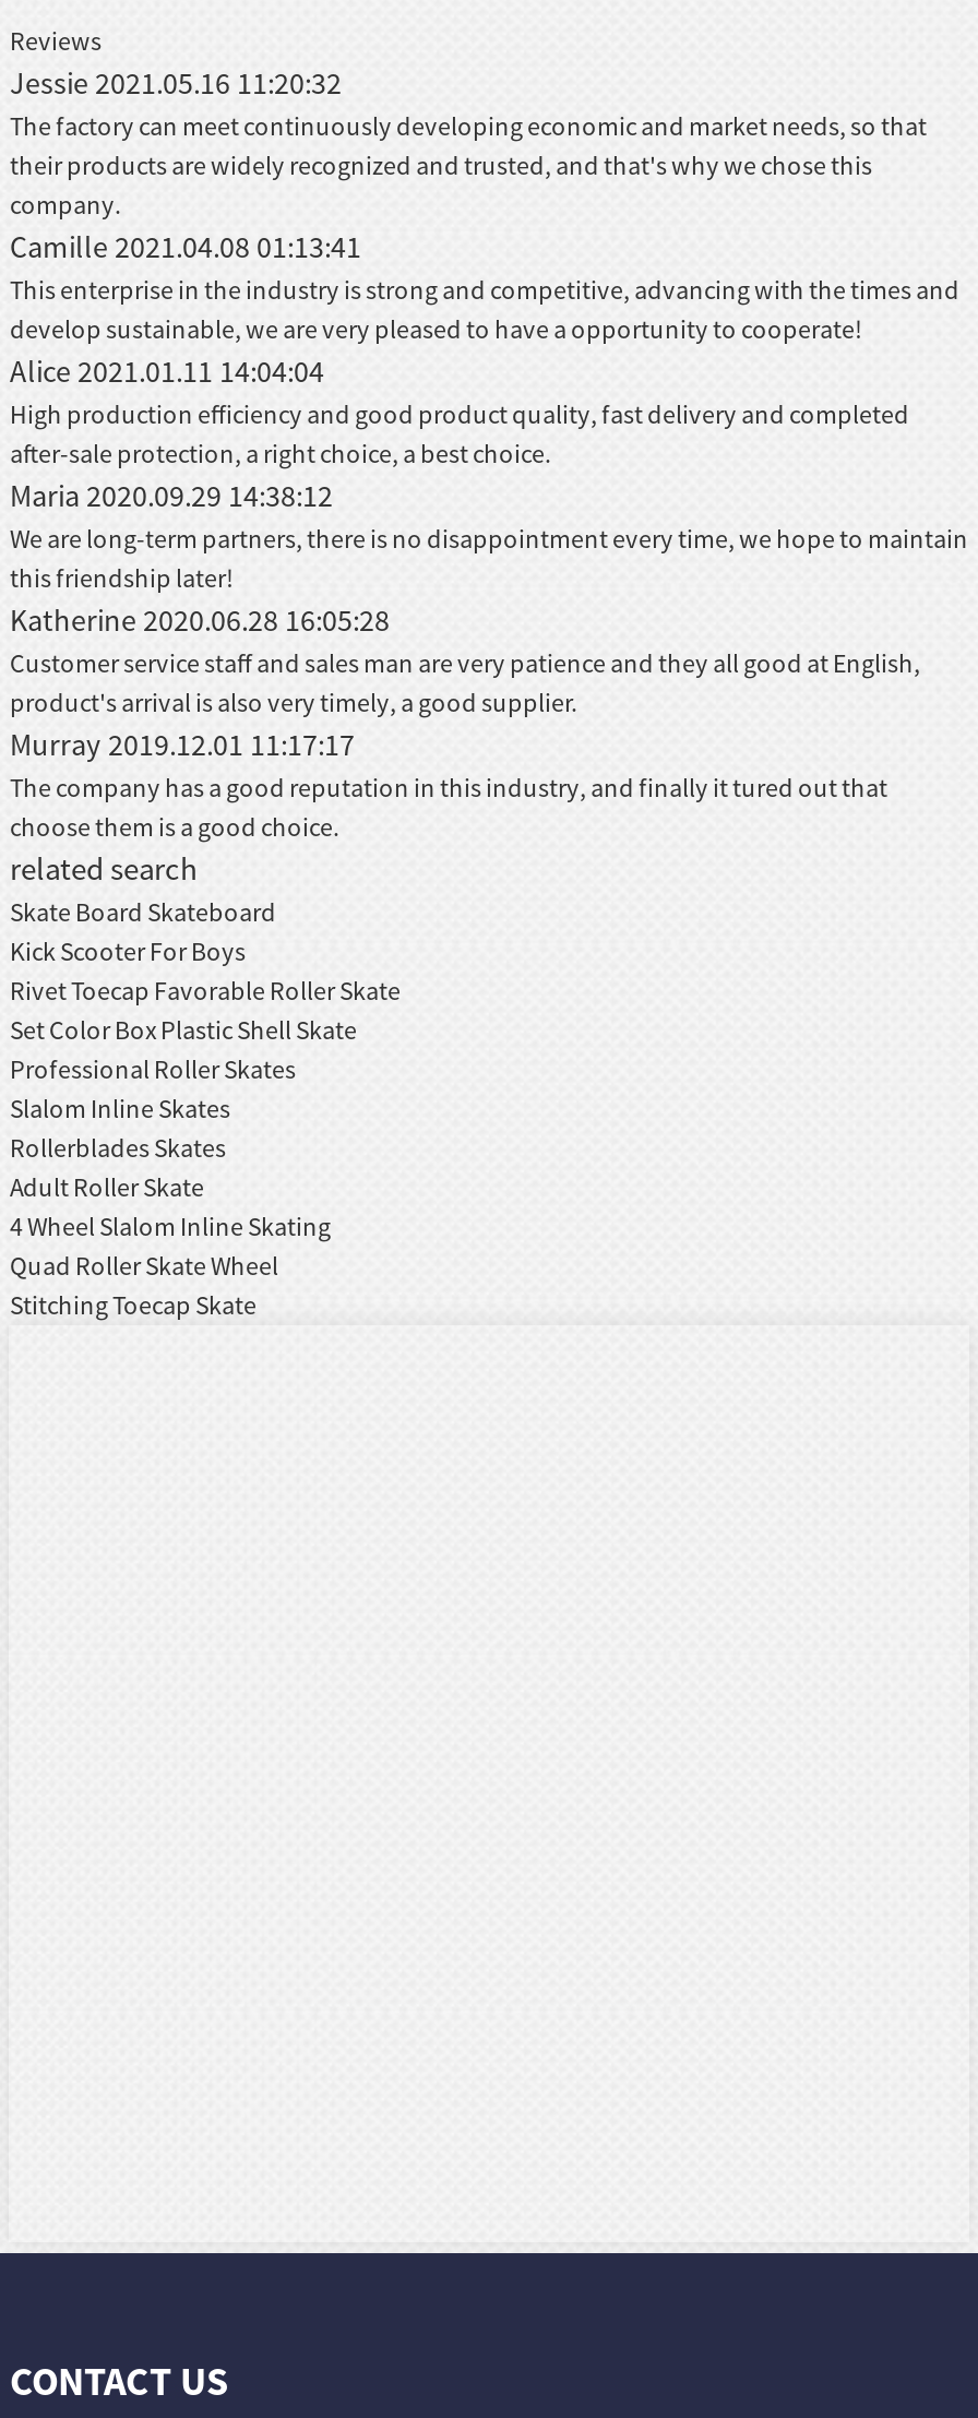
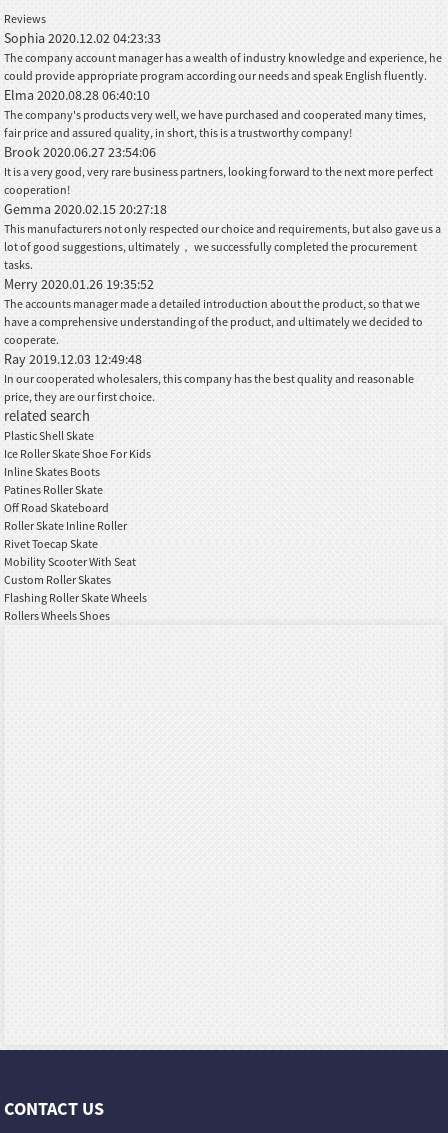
- Jessie 2021.05.16 11:20:32
- The factory can meet continuously developing economic and market needs, so that
- their products are widely recognized and trusted, and that's why we chose this
- company.
- Camille 2021.04.08 01:13:41
- This enterprise in the industry is strong and competitive, advancing with the times and
- develop sustainable, we are very pleased to have a opportunity to cooperate!
- Alice 2021.01.11 14:04:04
- High production efficiency and good product quality, fast delivery and completed
- after-sale protection, a right choice, a best choice.
- Maria 2020.09.29 14:38:12
- We are long-term partners, there is no disappointment every time, we hope to maintain
- this friendship later!
- Katherine 2020.06.28 16:05:28
- Customer service staff and sales man are very patience and they all good at English,
- product's arrival is also very timely, a good supplier.
- Murray 2019.12.01 11:17:17
- The company has a good reputation in this industry, and finally it tured out that
- choose them is a good choice.
+ Sophia 2020.12.02 04:23:33
+ The company account manager has a wealth of industry knowledge and experience, he
+ could provide appropriate program according our needs and speak English fluently.
+ Elma 2020.08.28 06:40:10
+ The company's products very well, we have purchased and cooperated many times,
+ fair price and assured quality, in short, this is a trustworthy company!
+ Brook 2020.06.27 23:54:06
+ It is a very good, very rare business partners, looking forward to the next more perfect
+ cooperation!
+ Gemma 2020.02.15 20:27:18
+ This manufacturers not only respected our choice and requirements, but also gave us a
+ lot of good suggestions, ultimately， we successfully completed the procurement
+ tasks.
+ Merry 2020.01.26 19:35:52
+ The accounts manager made a detailed introduction about the product, so that we
+ have a comprehensive understanding of the product, and ultimately we decided to
+ cooperate.
+ Ray 2019.12.03 12:49:48
+ In our cooperated wholesalers, this company has the best quality and reasonable
+ price, they are our first choice.

- Skate Board Skateboard
- Kick Scooter For Boys
- Rivet Toecap Favorable Roller Skate
- Set Color Box Plastic Shell Skate
- Professional Roller Skates
- Slalom Inline Skates
- Rollerblades Skates
- Adult Roller Skate
- 4 Wheel Slalom Inline Skating
- Quad Roller Skate Wheel
- Stitching Toecap Skate
+ Plastic Shell Skate
+ Ice Roller Skate Shoe For Kids
+ Inline Skates Boots
+ Patines Roller Skate
+ Off Road Skateboard
+ Roller Skate Inline Roller
+ Rivet Toecap Skate
+ Mobility Scooter With Seat
+ Custom Roller Skates
+ Flashing Roller Skate Wheels
+ Rollers Wheels Shoes
